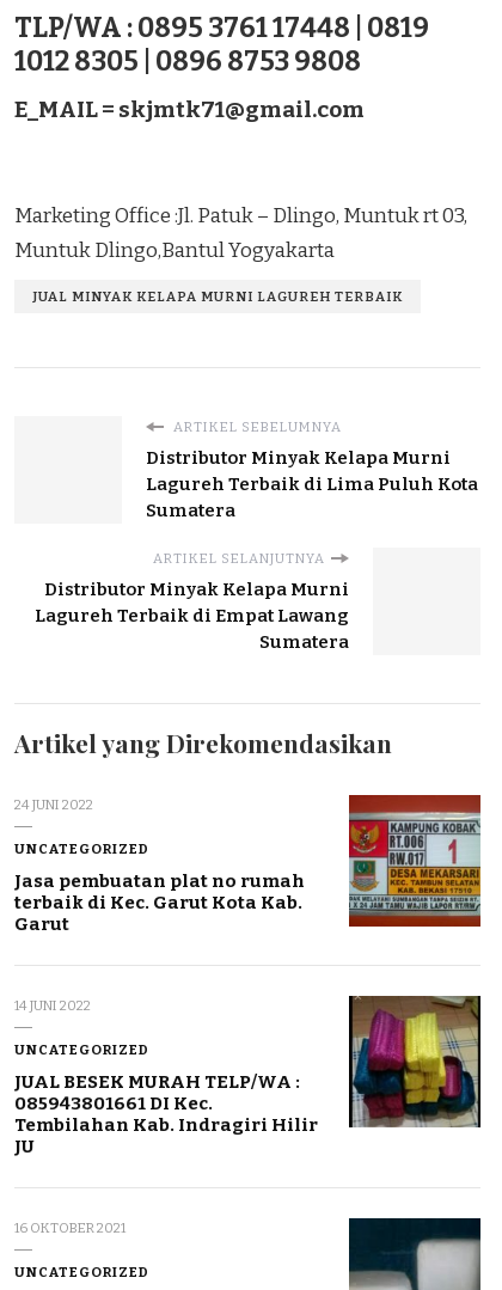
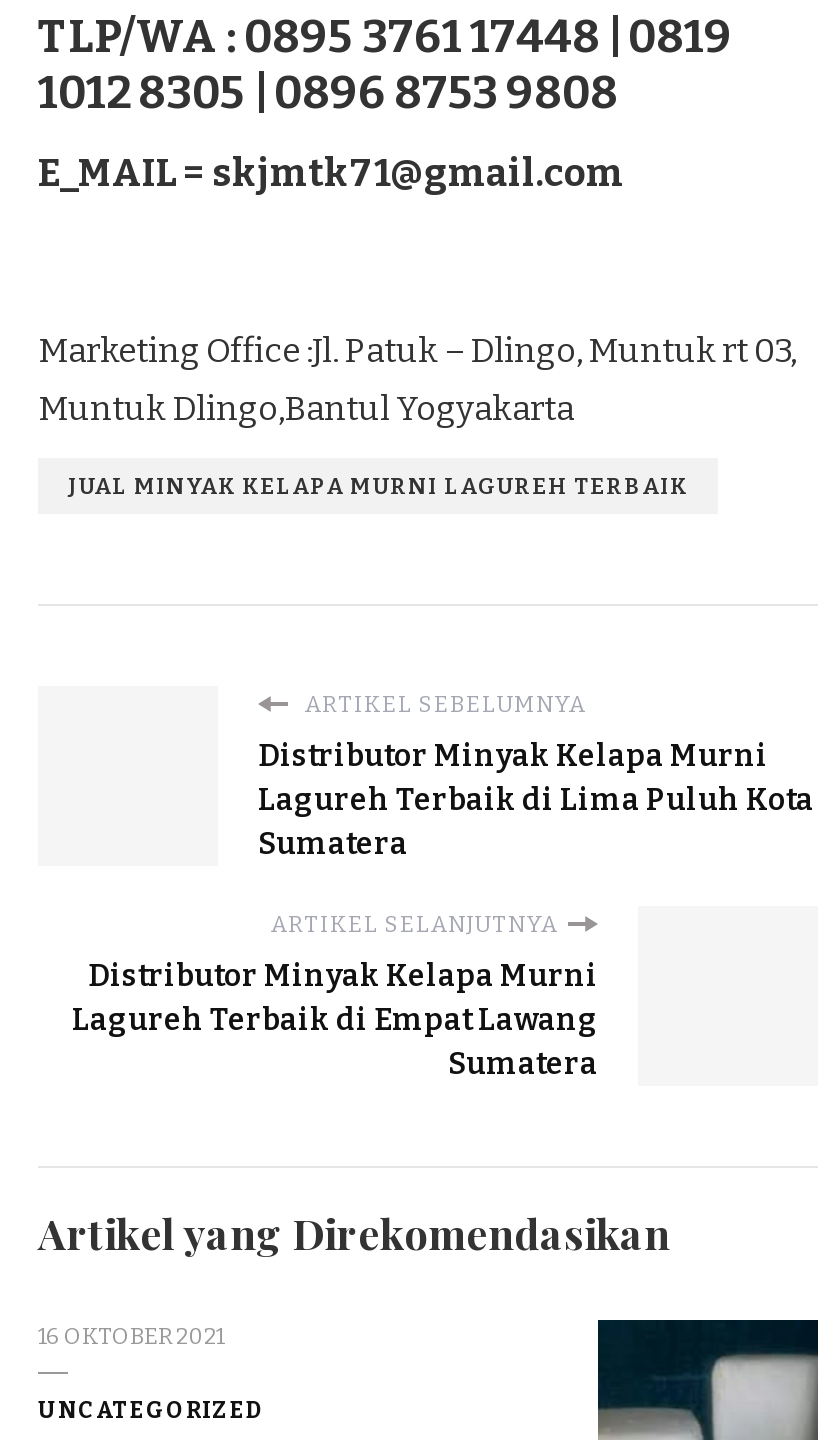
- [image]
- 24 JUNI 2022
- UNCATEGORIZED
- Jasa pembuatan plat no rumah
- terbaik di Kec. Garut Kota Kab.
- Garut

- [image]
- 14 JUNI 2022
- UNCATEGORIZED
- JUAL BESEK MURAH TELP/WA :
- 085943801661 DI Kec.
- Tembilahan Kab. Indragiri Hilir
- JU
